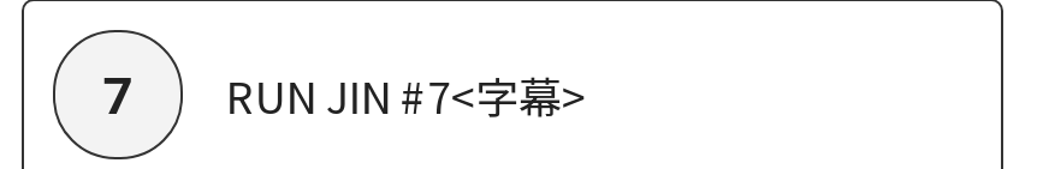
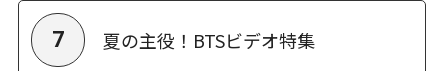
- RUN JIN #7<字幕>
+ 夏の主役！BTSビデオ特集
